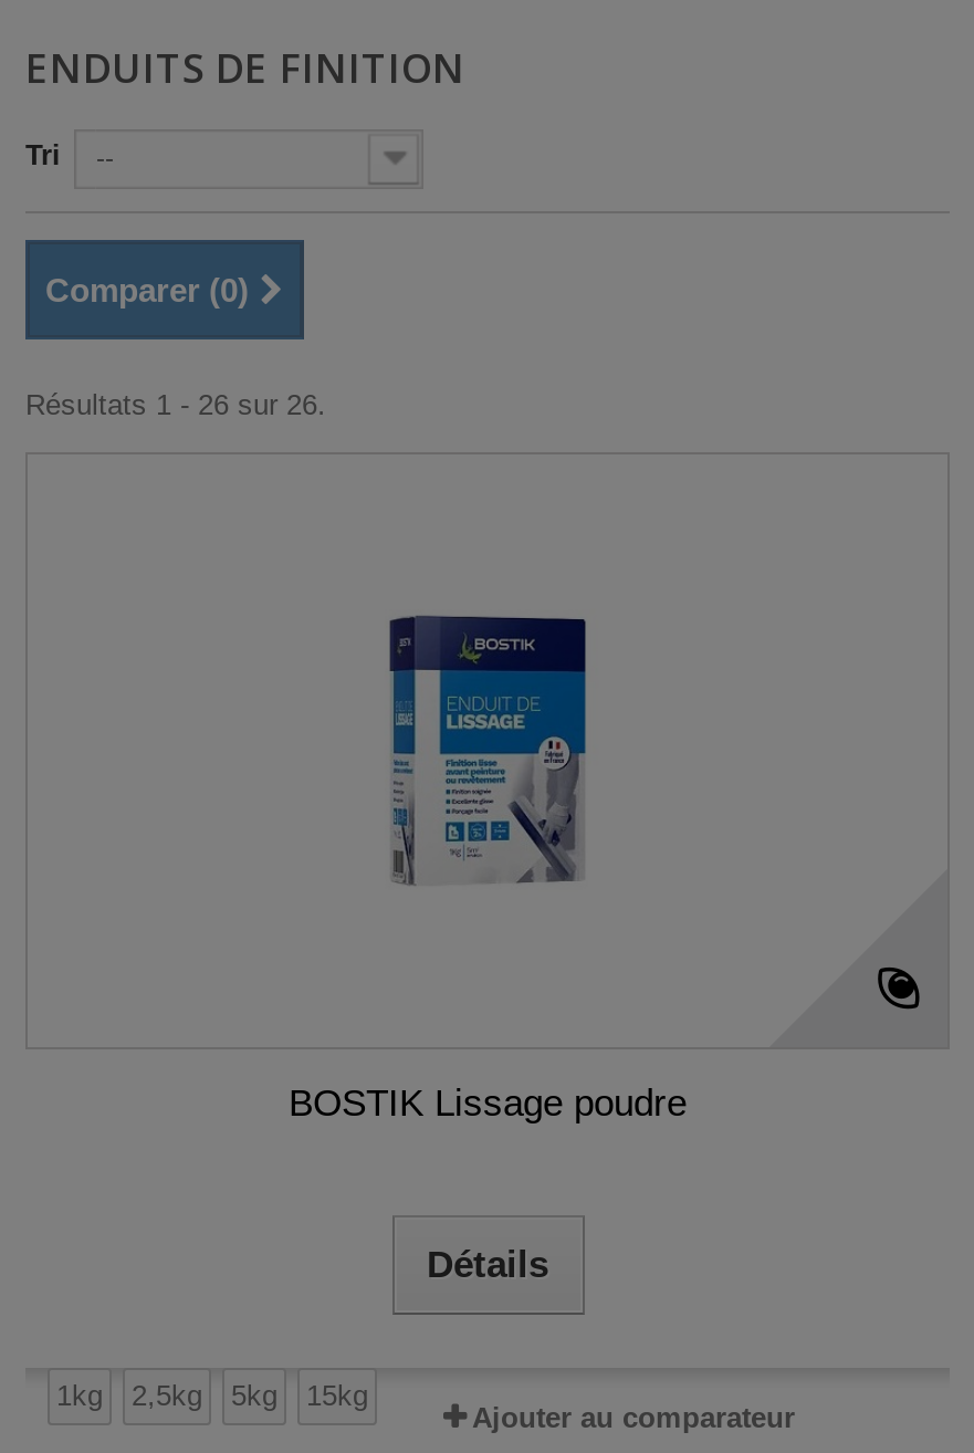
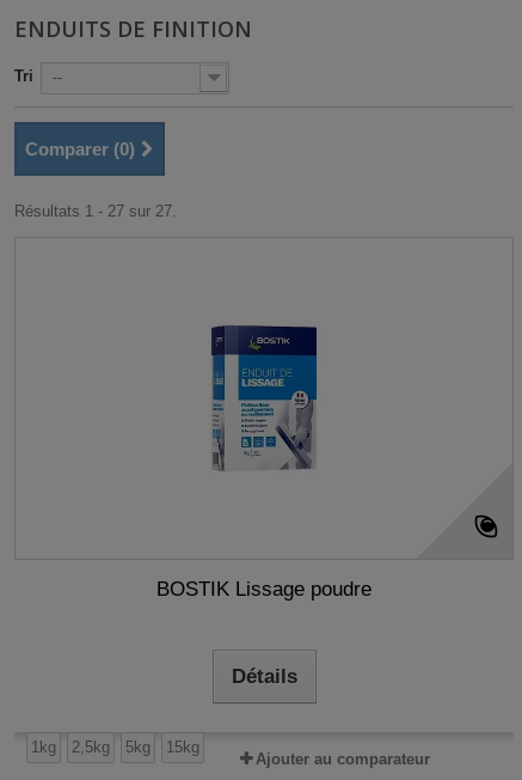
- Résultats 1 - 26 sur 26.
+ Résultats 1 - 27 sur 27.
